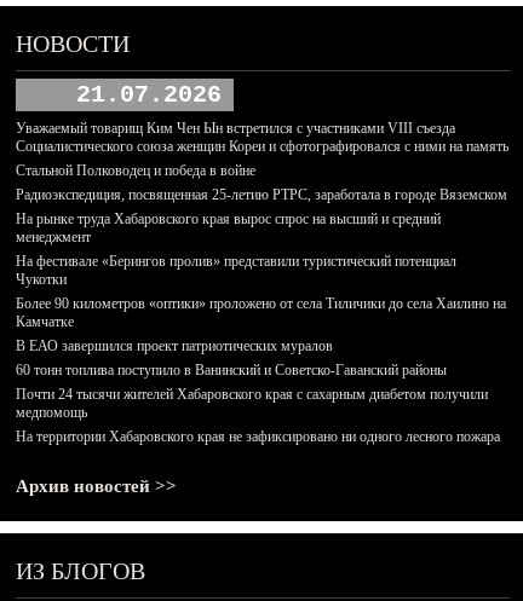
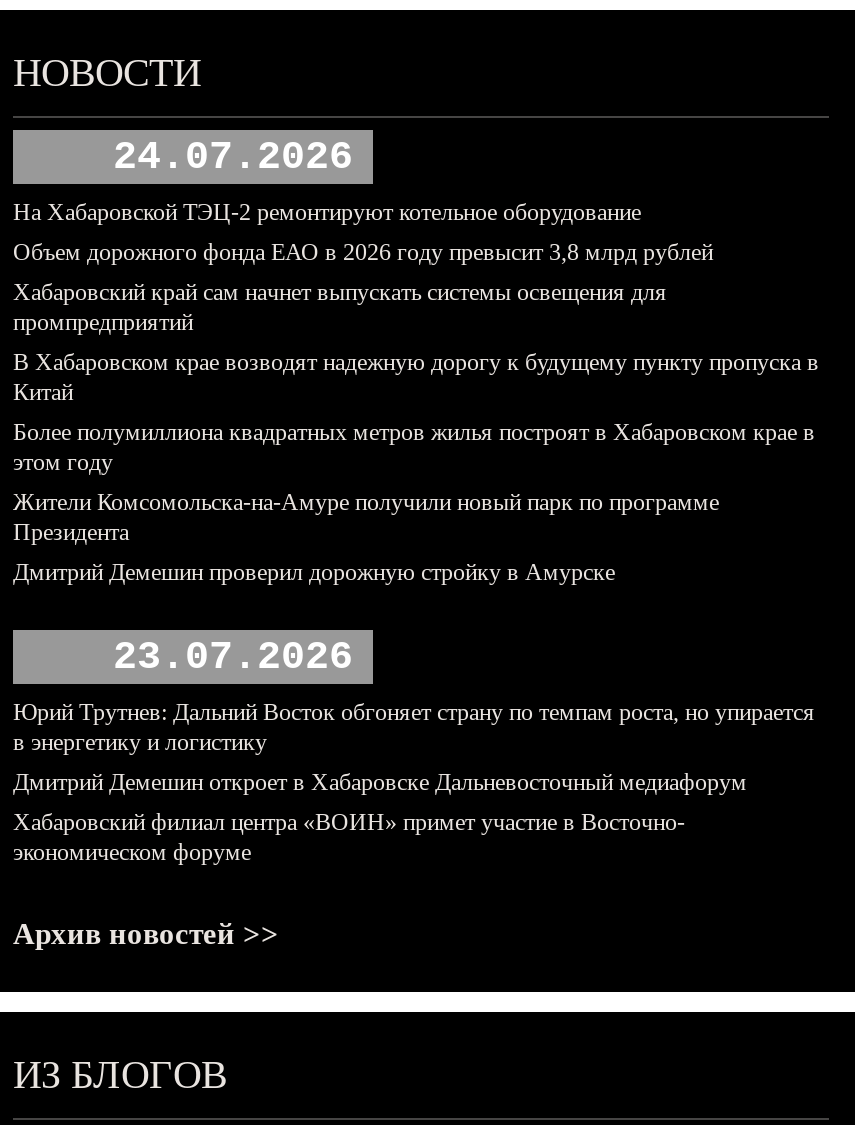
- 21.07.2026
- Уважаемый товарищ Ким Чен Ын встретился с участниками VIII съезда
- Социалистического союза женщин Кореи и сфотографировался с ними на память
- Стальной Полководец и победа в войне
- Радиоэкспедиция, посвященная 25-летию РТРС, заработала в городе Вяземском
- На рынке труда Хабаровского края вырос спрос на высший и средний
- менеджмент
- На фестивале «Берингов пролив» представили туристический потенциал
- Чукотки
- Более 90 километров «оптики» проложено от села Тиличики до села Хаилино на
- Камчатке
- В ЕАО завершился проект патриотических муралов
- 60 тонн топлива поступило в Ванинский и Советско-Гаванский районы
- Почти 24 тысячи жителей Хабаровского края с сахарным диабетом получили
- медпомощь
- На территории Хабаровского края не зафиксировано ни одного лесного пожара
+ 24.07.2026
+ На Хабаровской ТЭЦ-2 ремонтируют котельное оборудование
+ Объем дорожного фонда ЕАО в 2026 году превысит 3,8 млрд рублей
+ Хабаровский край сам начнет выпускать системы освещения для
+ промпредприятий
+ В Хабаровском крае возводят надежную дорогу к будущему пункту пропуска в
+ Китай
+ Более полумиллиона квадратных метров жилья построят в Хабаровском крае в
+ этом году
+ Жители Комсомольска-на-Амуре получили новый парк по программе
+ Президента
+ Дмитрий Демешин проверил дорожную стройку в Амурске
+ 23.07.2026
+ Юрий Трутнев: Дальний Восток обгоняет страну по темпам роста, но упирается
+ в энергетику и логистику
+ Дмитрий Демешин откроет в Хабаровске Дальневосточный медиафорум
+ Хабаровский филиал центра «ВОИН» примет участие в Восточно-
+ экономическом форуме
